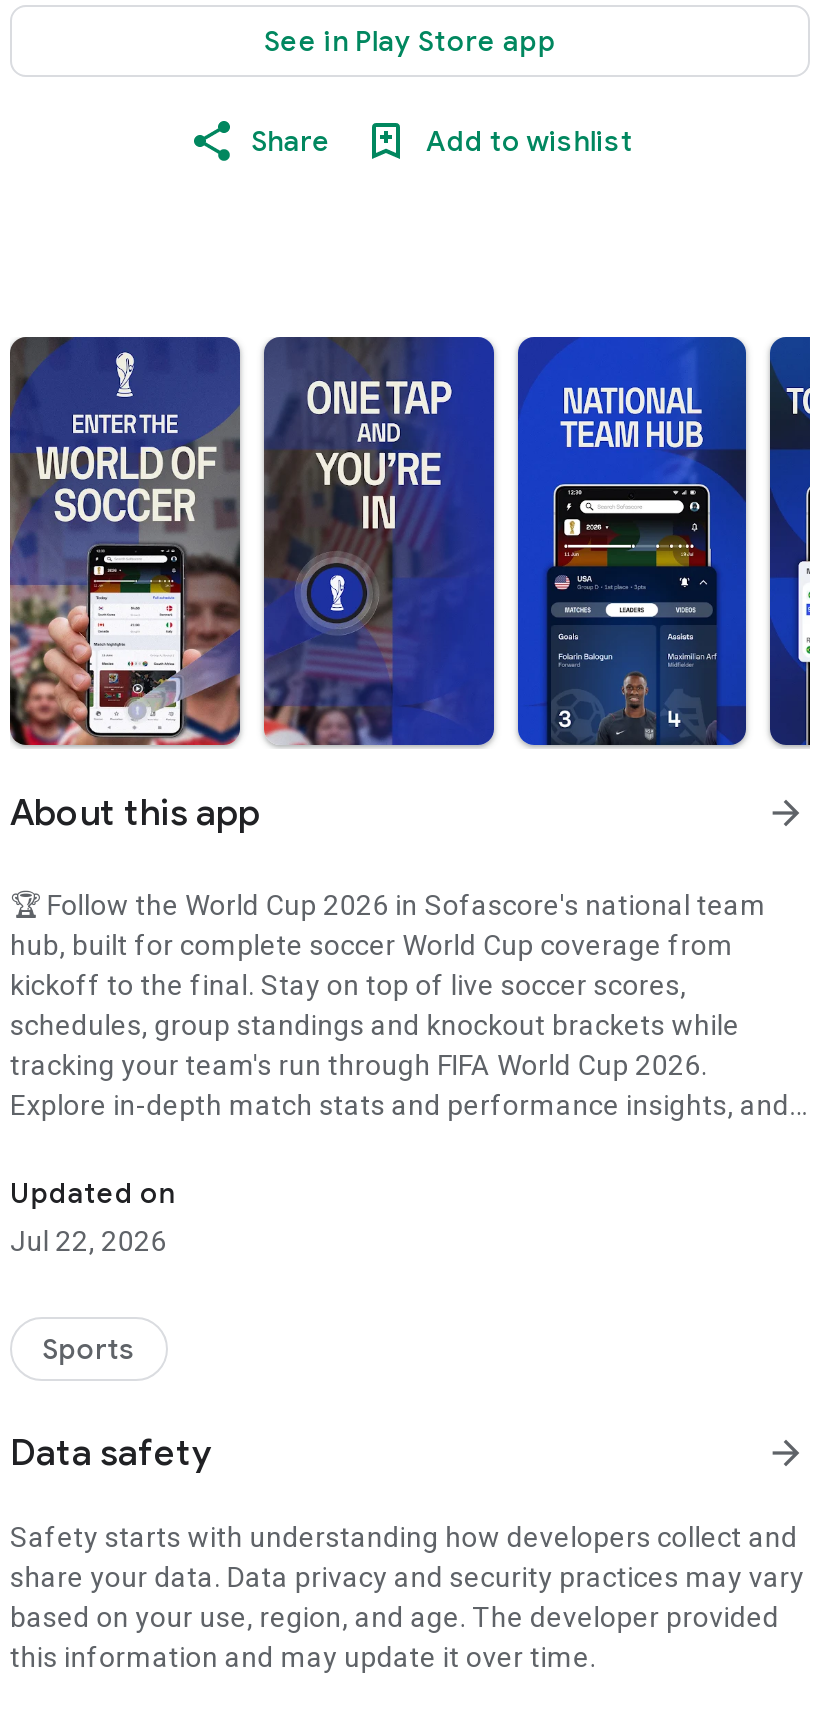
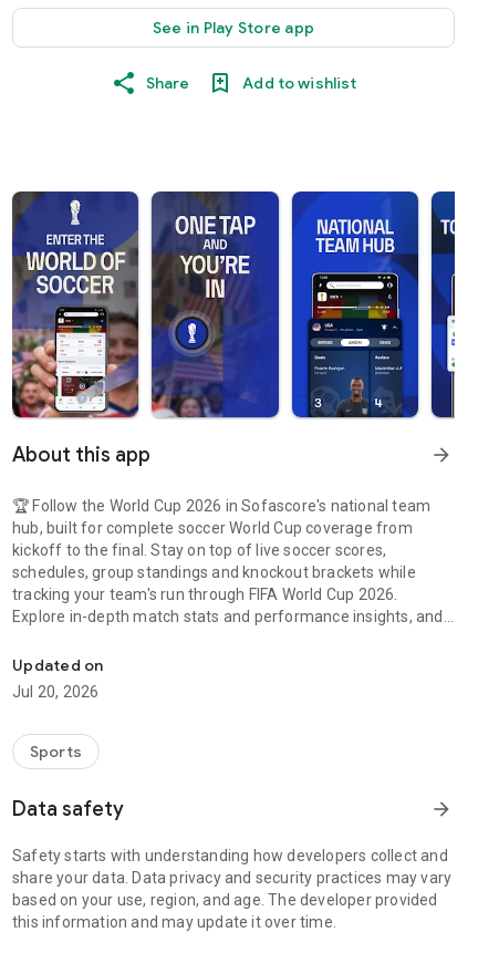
- Jul 22, 2026
+ Jul 20, 2026
